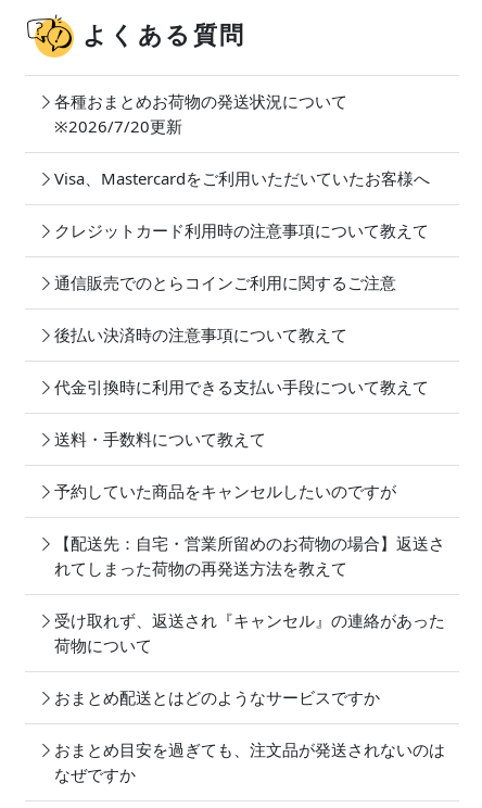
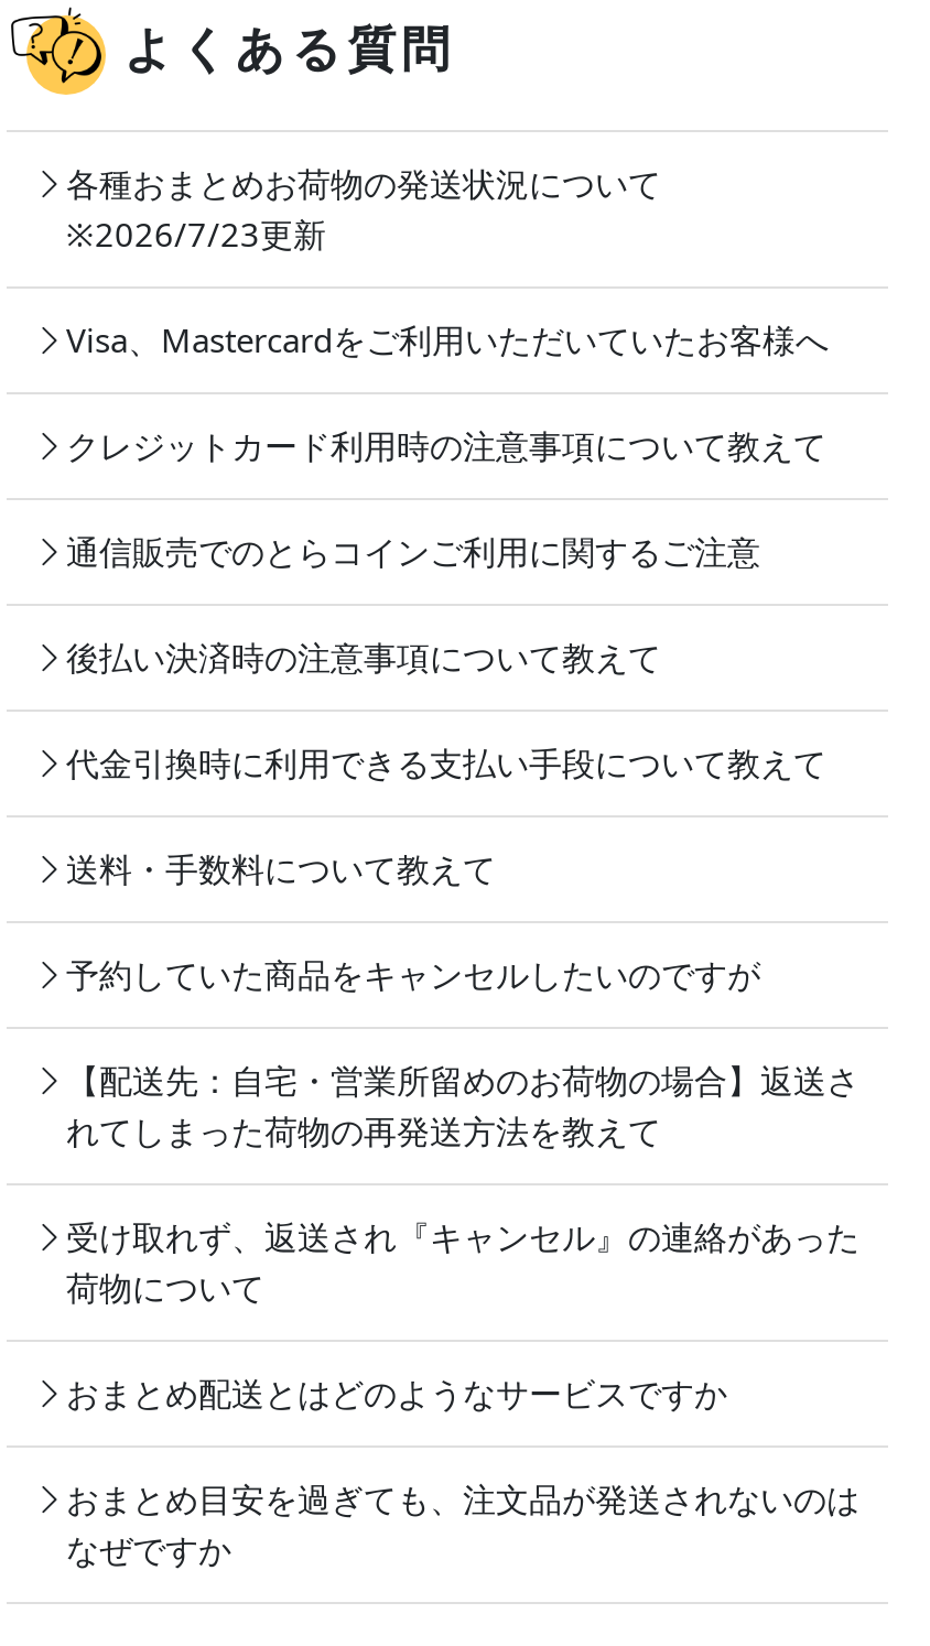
- ※2026/7/20更新
+ ※2026/7/23更新
